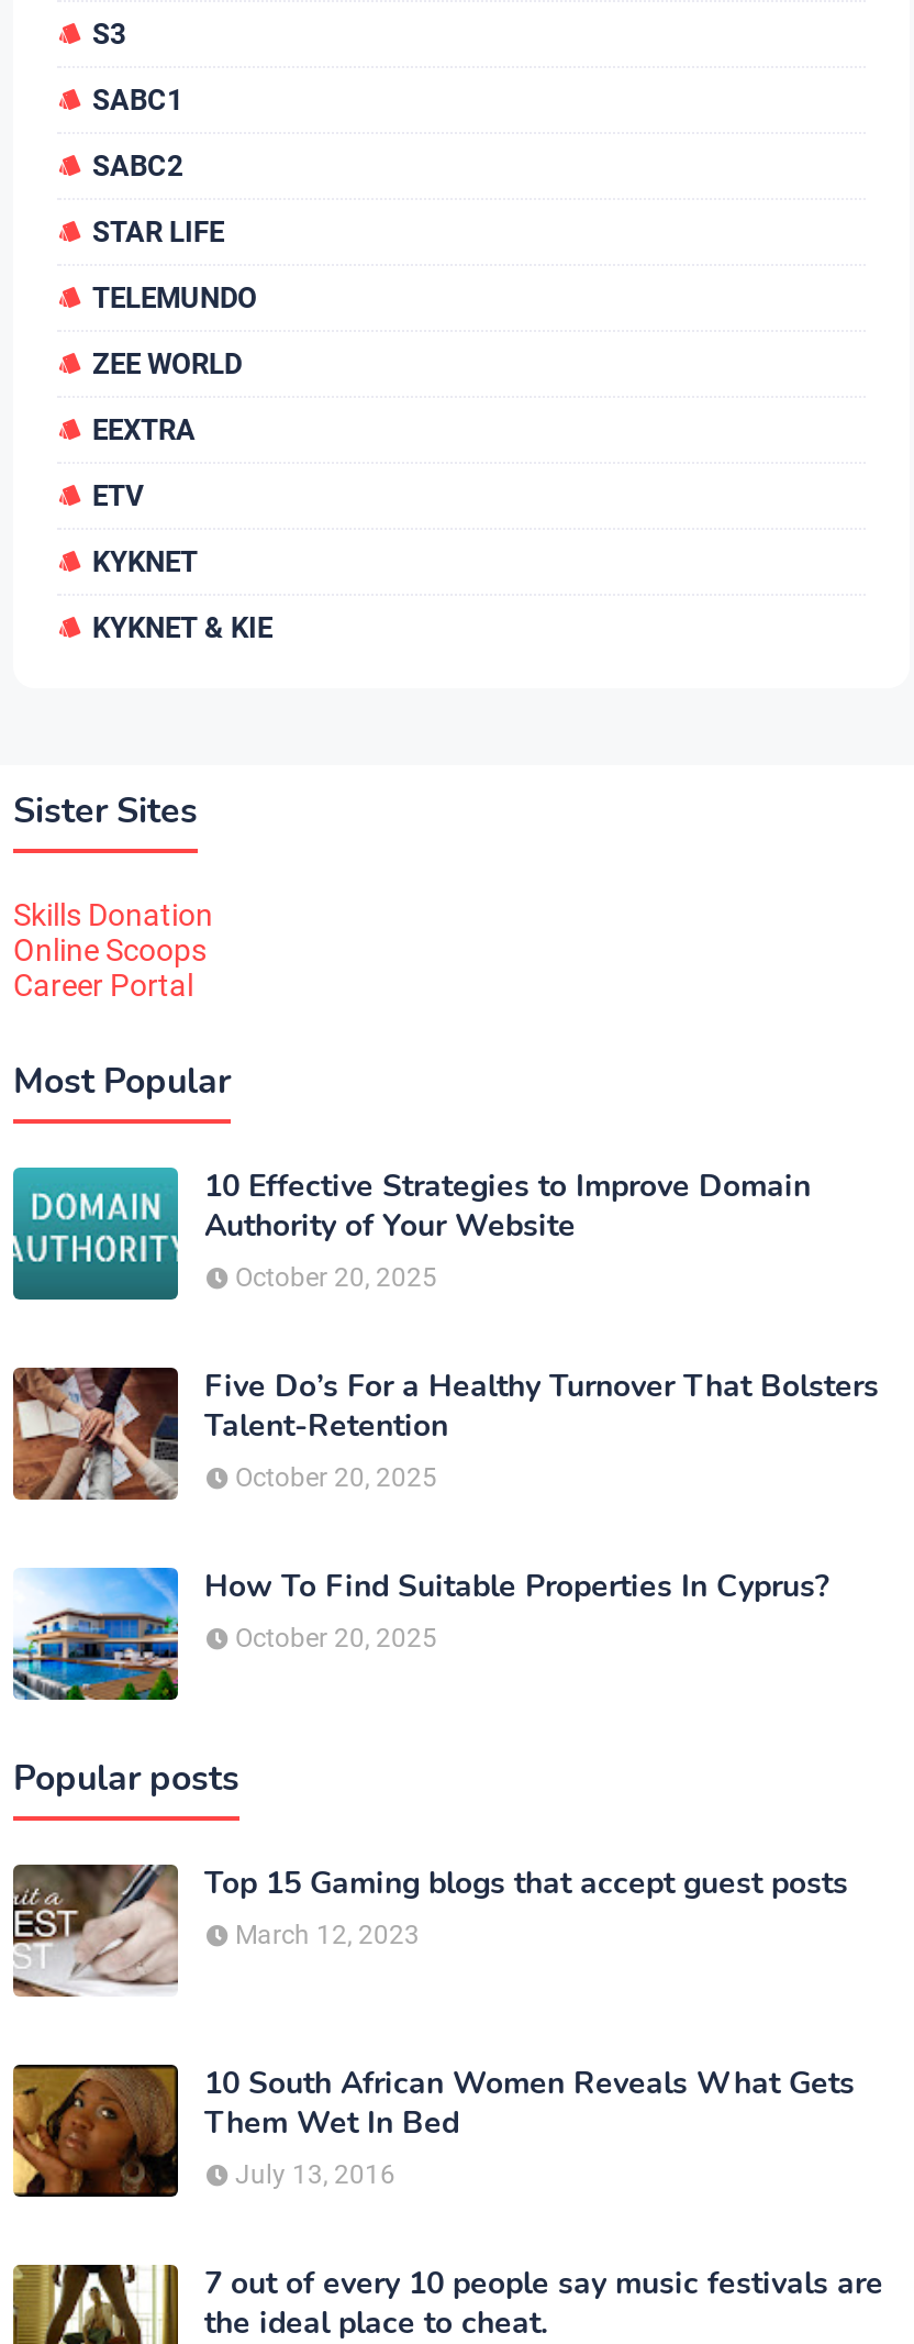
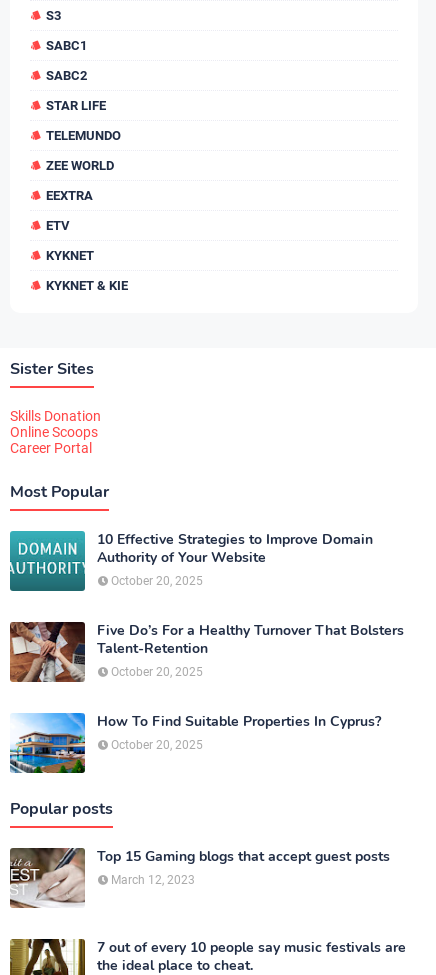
- [image]
- 10 South African Women Reveals What Gets
- Them Wet In Bed
- July 13, 2016
